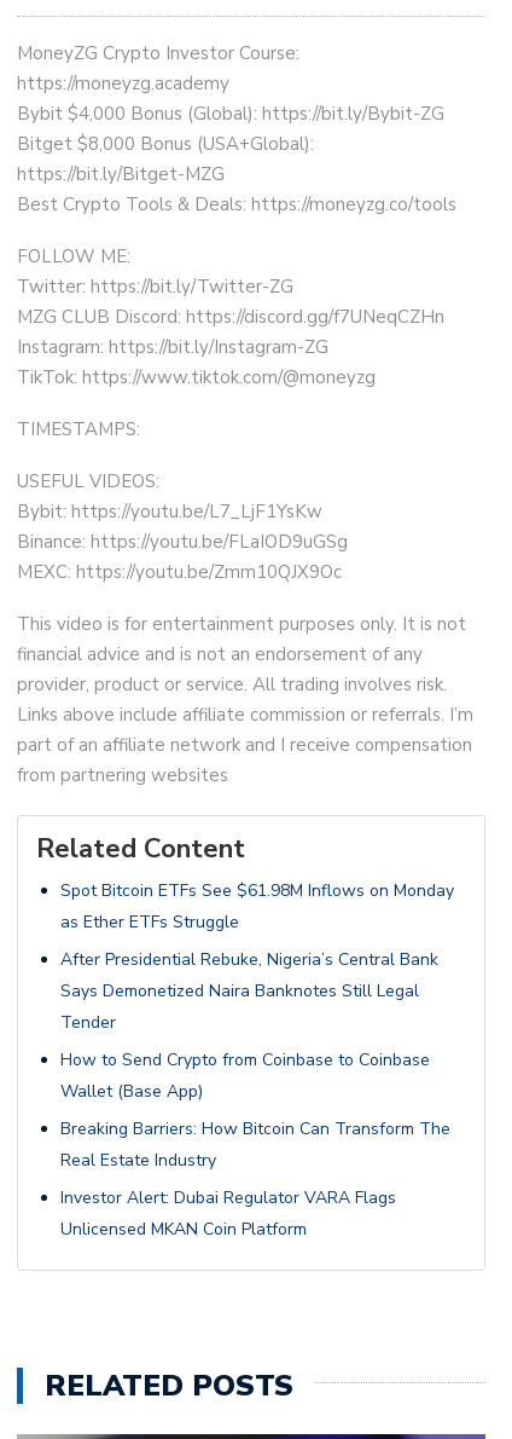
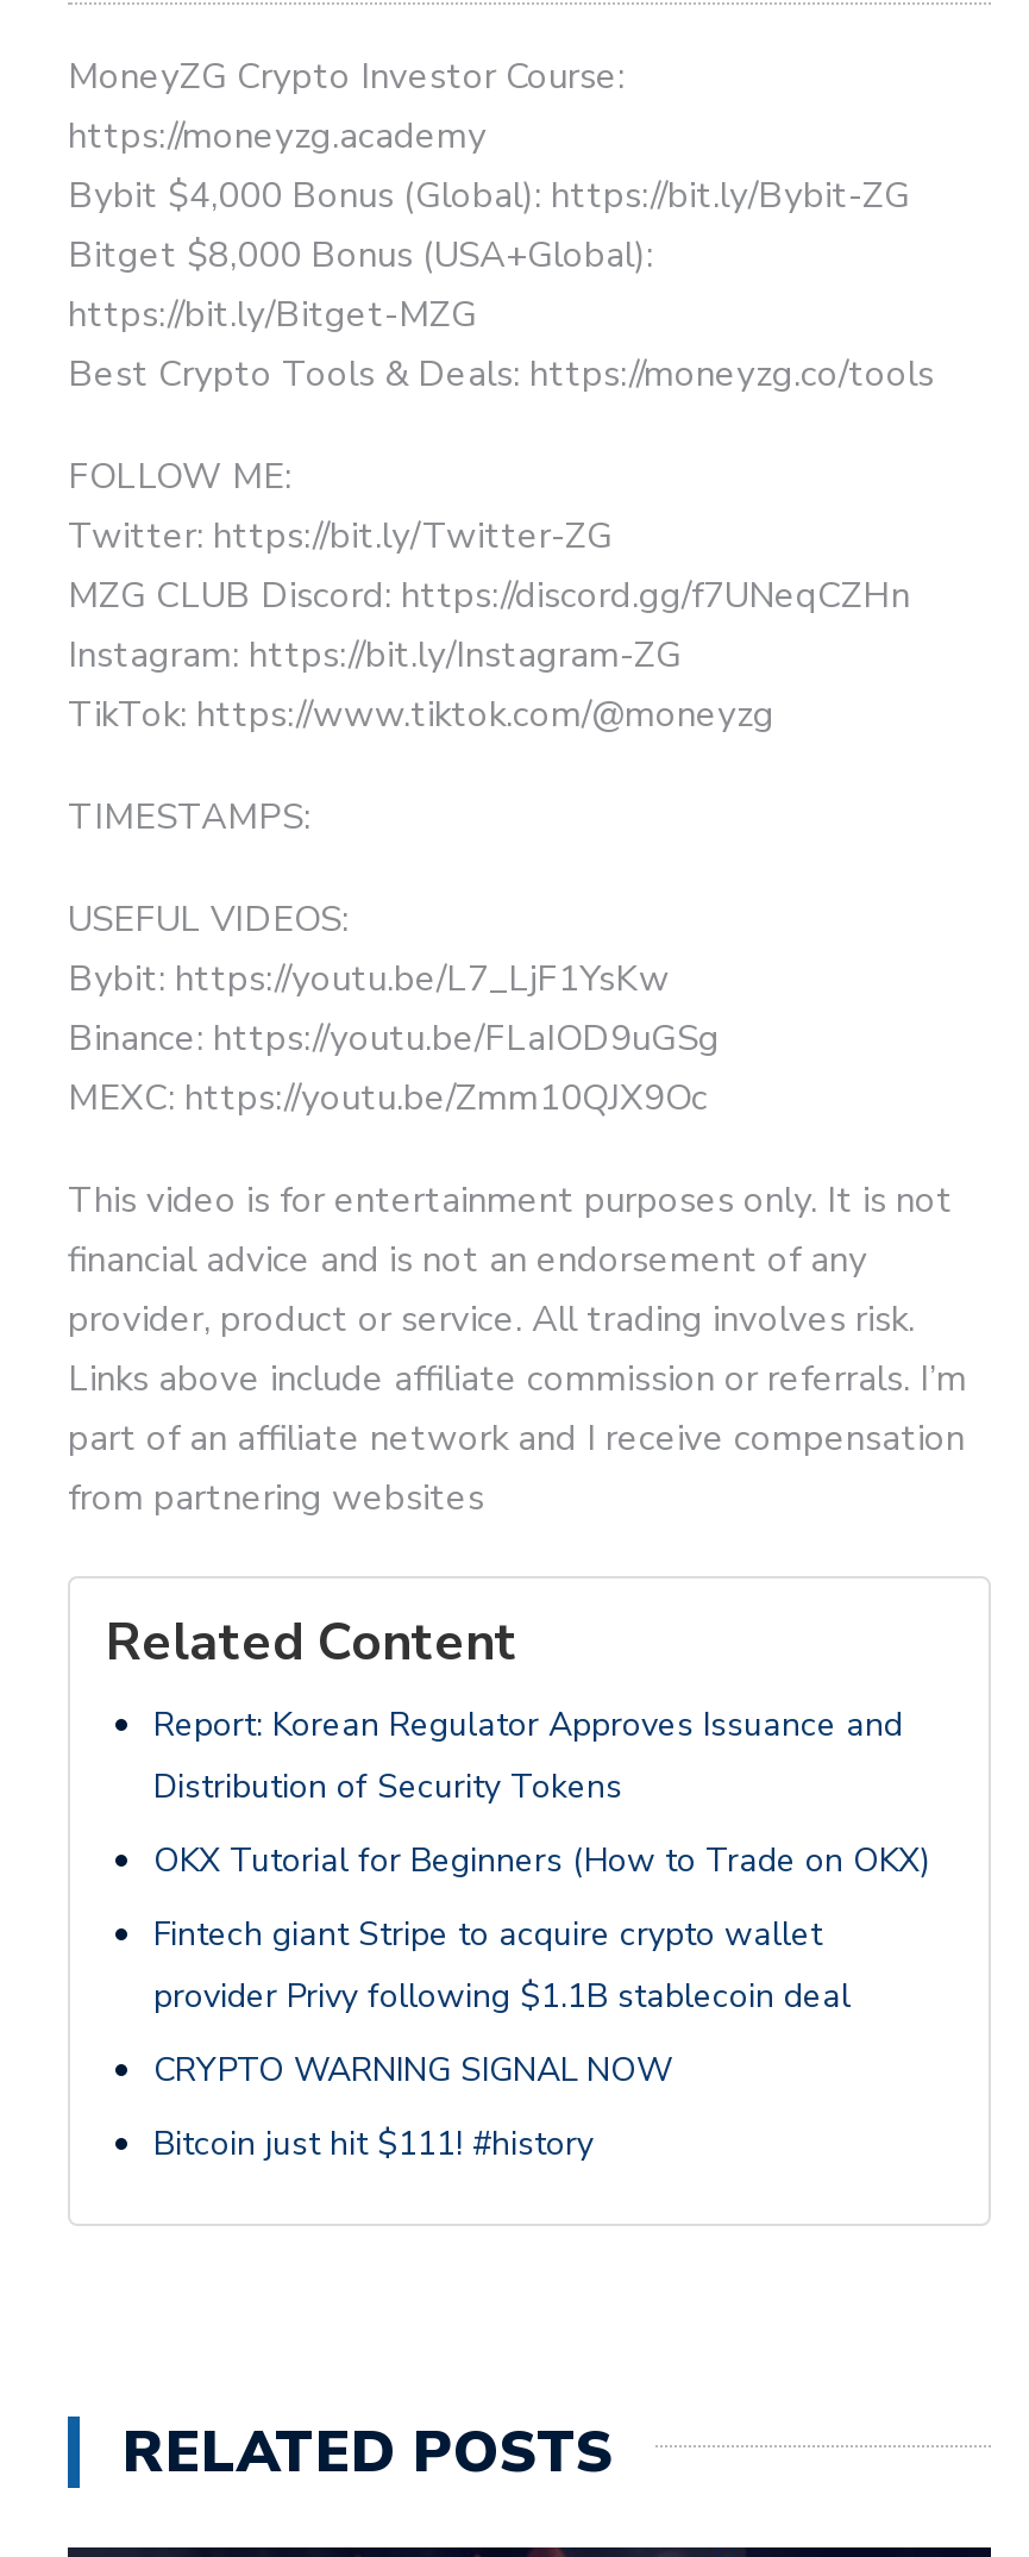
- Spot Bitcoin ETFs See $61.98M Inflows on Monday
- as Ether ETFs Struggle
+ Report: Korean Regulator Approves Issuance and
+ Distribution of Security Tokens

- After Presidential Rebuke, Nigeria’s Central Bank
- Says Demonetized Naira Banknotes Still Legal
- Tender
+ OKX Tutorial for Beginners (How to Trade on OKX)

- How to Send Crypto from Coinbase to Coinbase
- Wallet (Base App)
+ Fintech giant Stripe to acquire crypto wallet
+ provider Privy following $1.1B stablecoin deal

- Breaking Barriers: How Bitcoin Can Transform The
- Real Estate Industry
+ CRYPTO WARNING SIGNAL NOW

- Investor Alert: Dubai Regulator VARA Flags
- Unlicensed MKAN Coin Platform
+ Bitcoin just hit $111! #history
